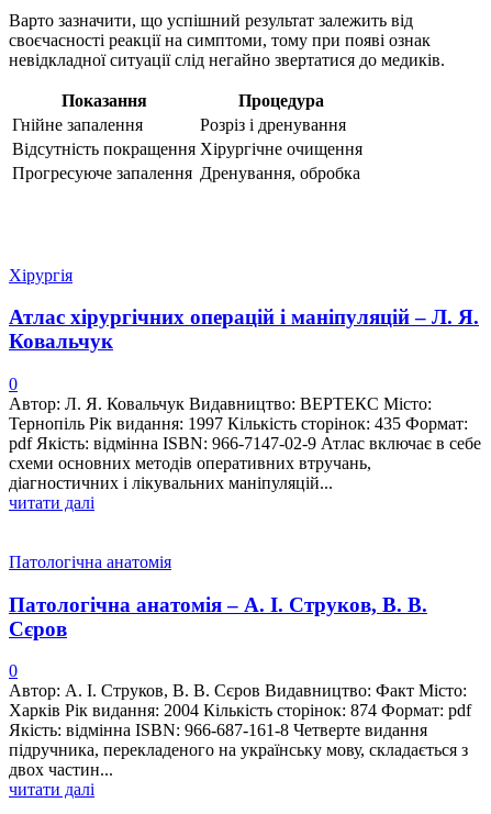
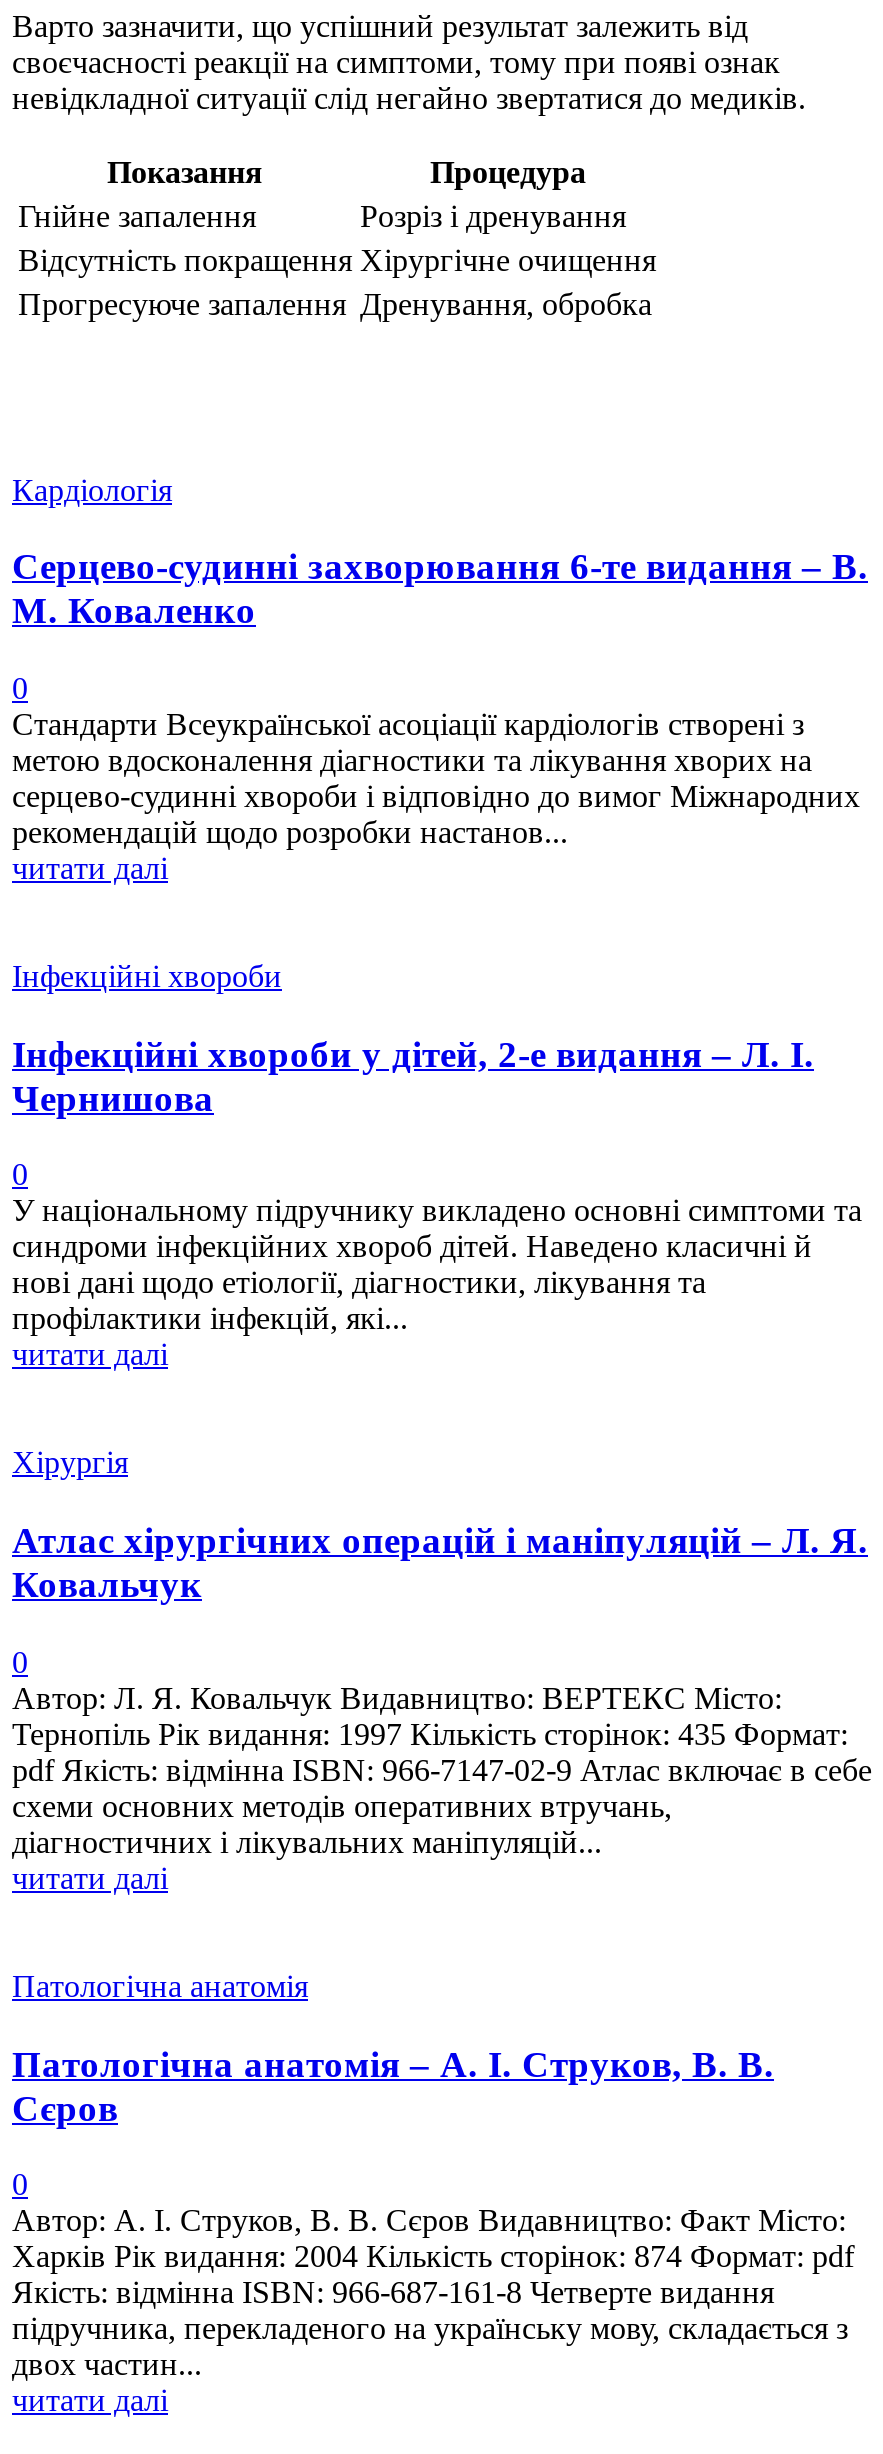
+ Кардіологія
+ Серцево-судинні захворювання 6-те видання – В.
+ М. Коваленко
+ 0
+ Стандарти Всеукраїнської асоціації кардіологів створені з
+ метою вдосконалення діагностики та лікування хворих на
+ серцево-судинні хвороби і відповідно до вимог Міжнародних
+ рекомендацій щодо розробки настанов...
+ читати далі
+ Інфекційні хвороби
+ Інфекційні хвороби у дітей, 2-е видання – Л. І.
+ Чернишова
+ 0
+ У національному підручнику викладено основні симптоми та
+ синдроми інфекційних хвороб дітей. Наведено класичні й
+ нові дані щодо етіології, діагностики, лікування та
+ профілактики інфекцій, які...
+ читати далі
